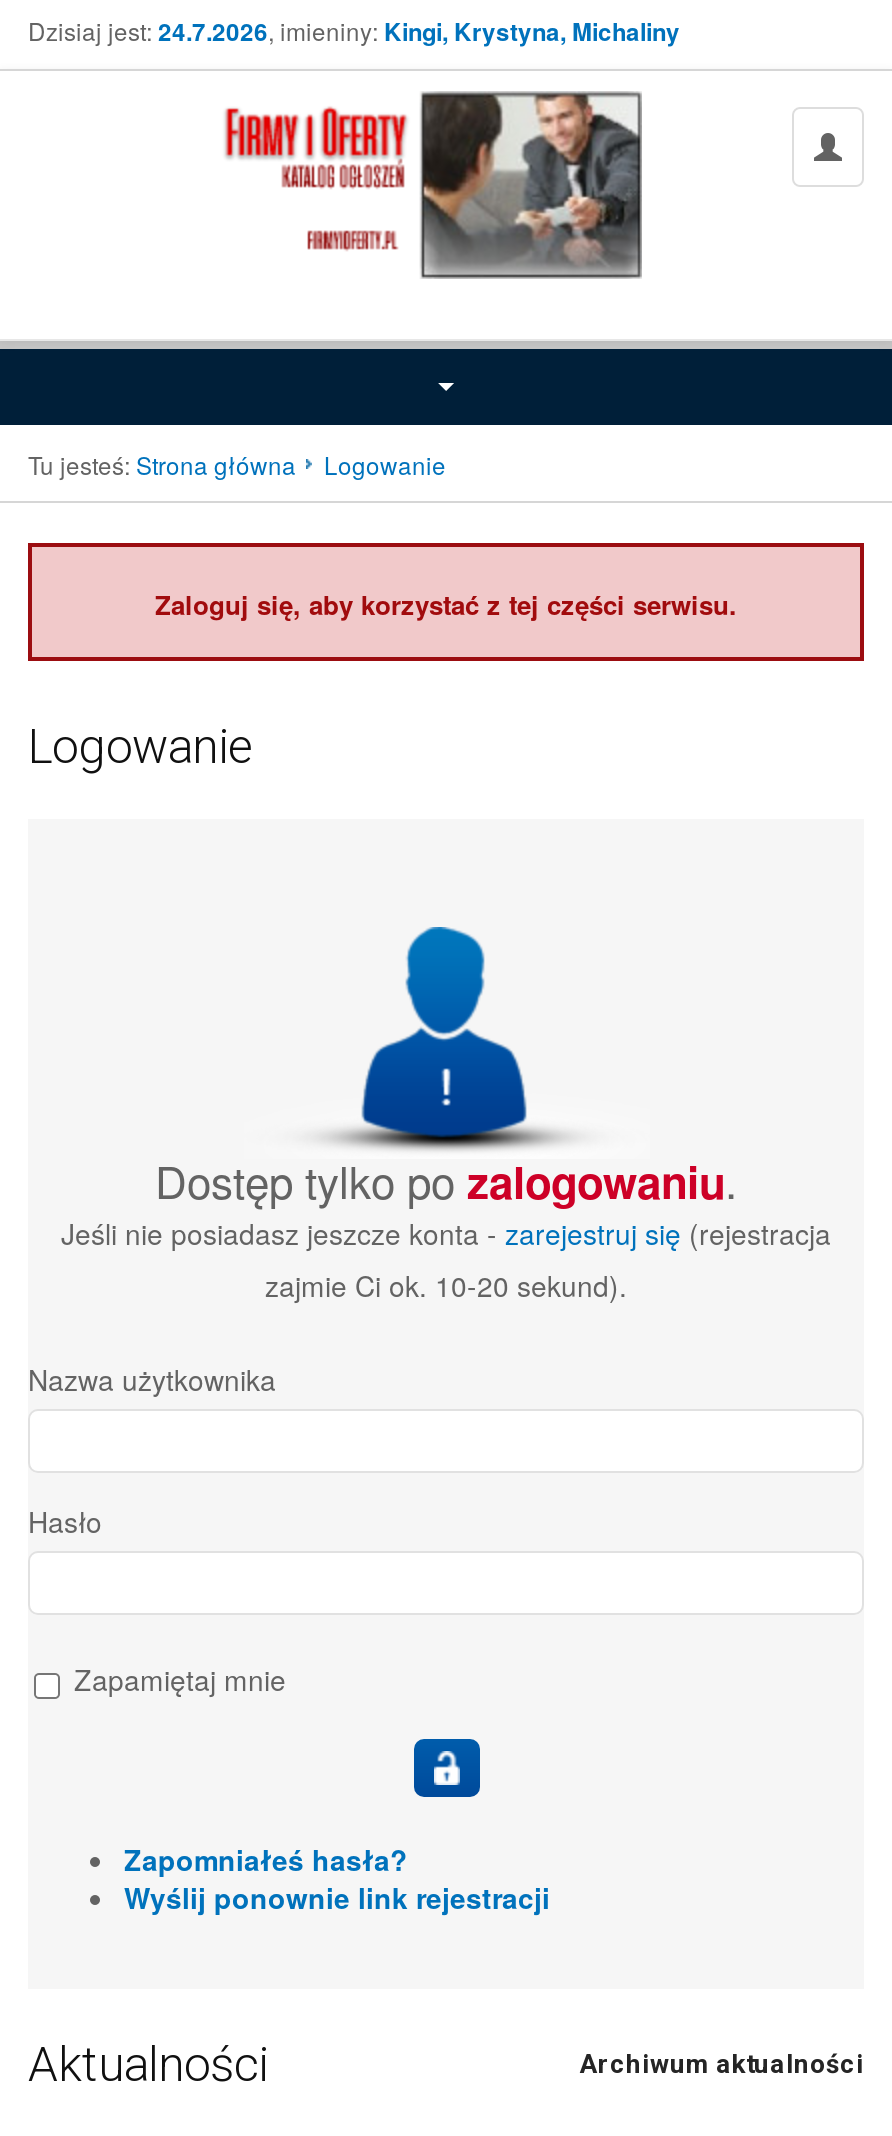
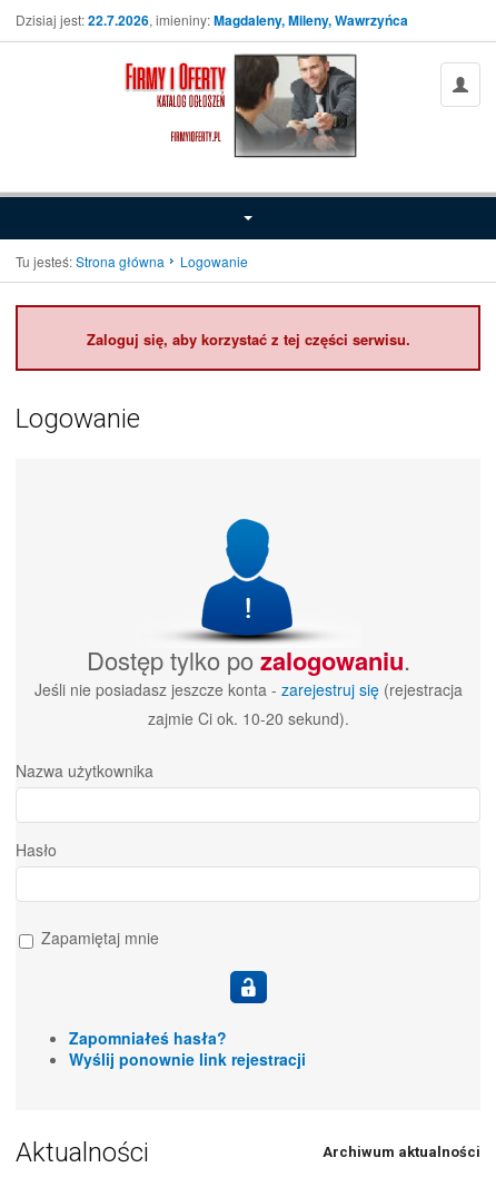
- Dzisiaj jest: 24.7.2026, imieniny: Kingi, Krystyna, Michaliny
+ Dzisiaj jest: 22.7.2026, imieniny: Magdaleny, Mileny, Wawrzyńca
